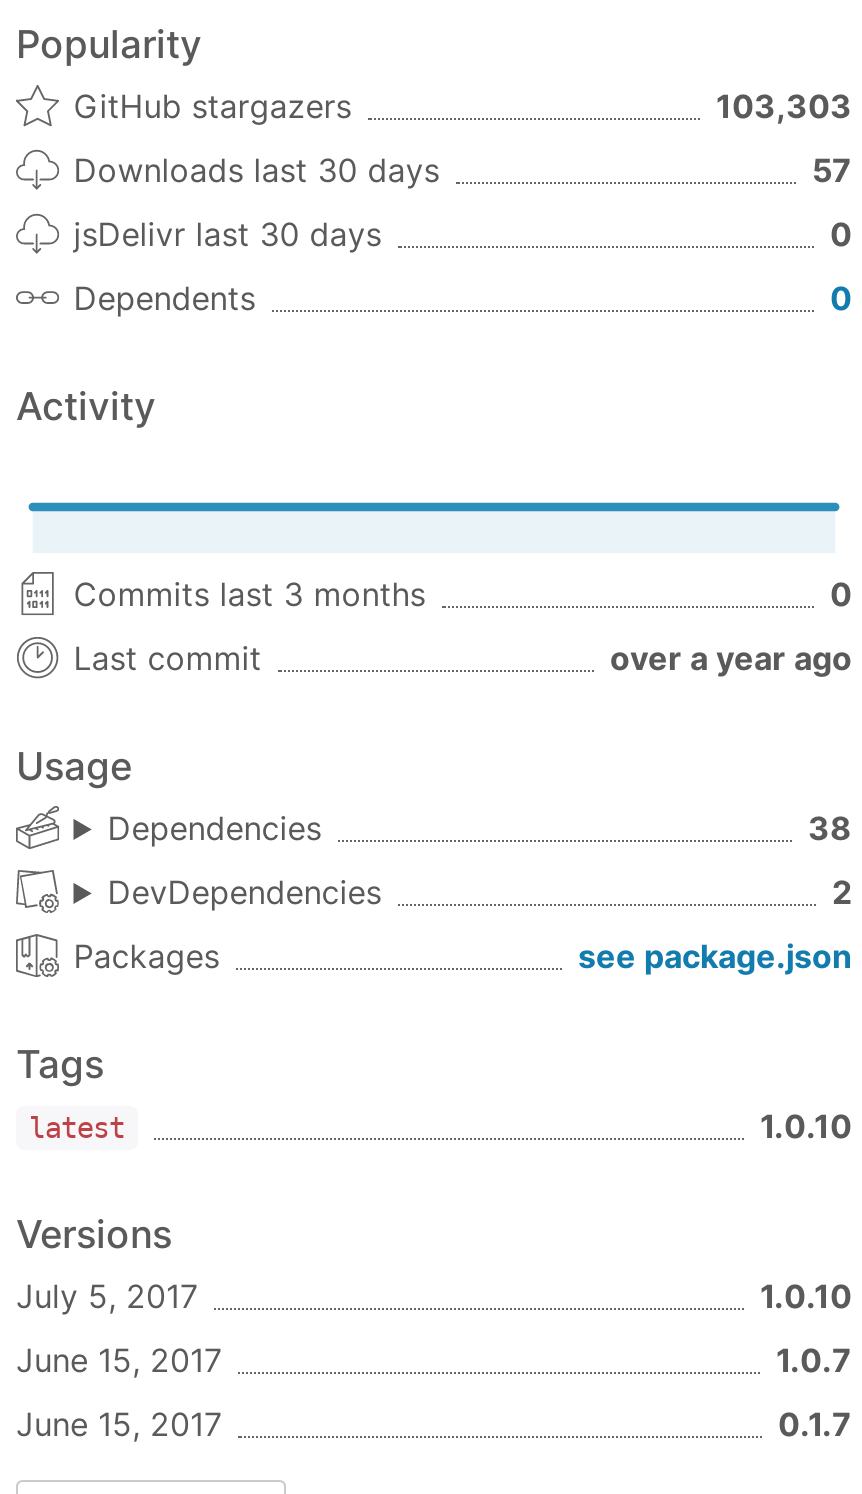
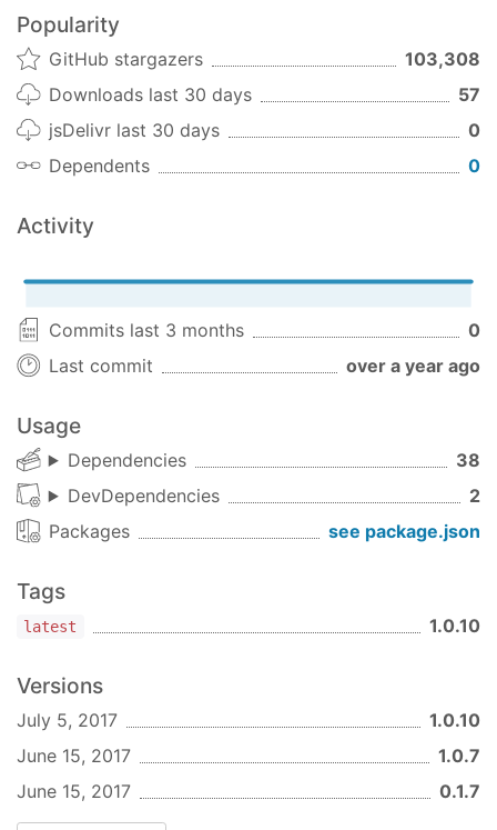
- 103,303
+ 103,308
